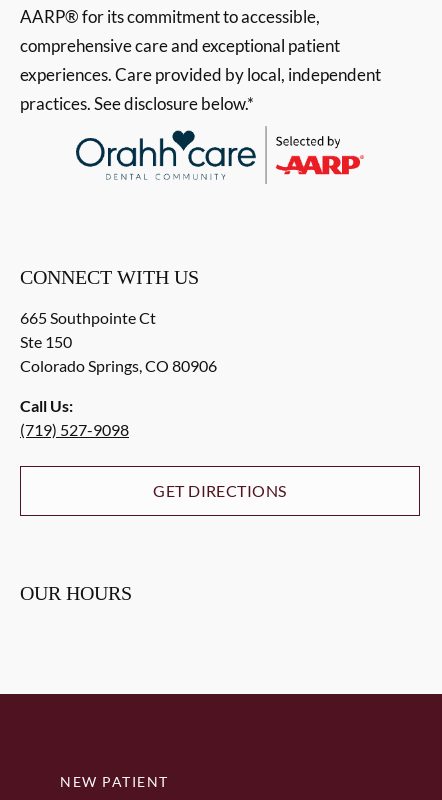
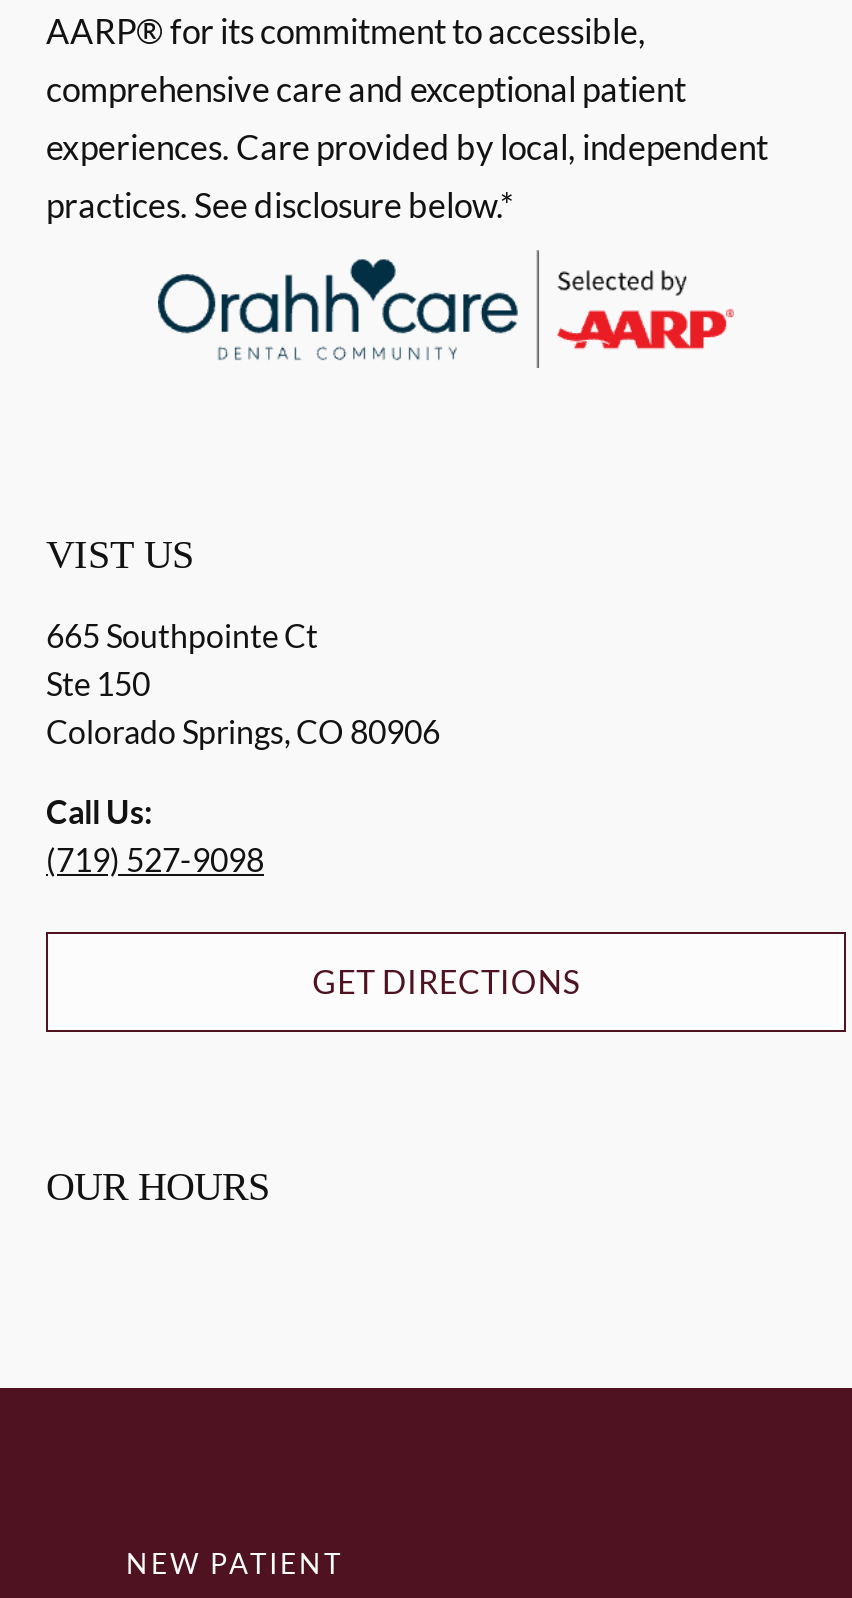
- CONNECT WITH US
+ VIST US
